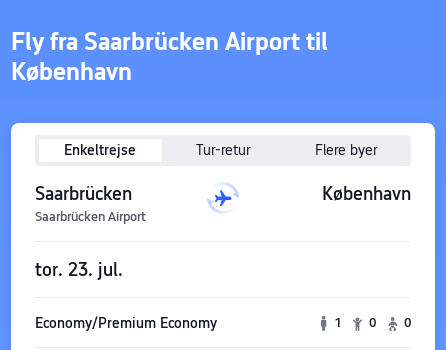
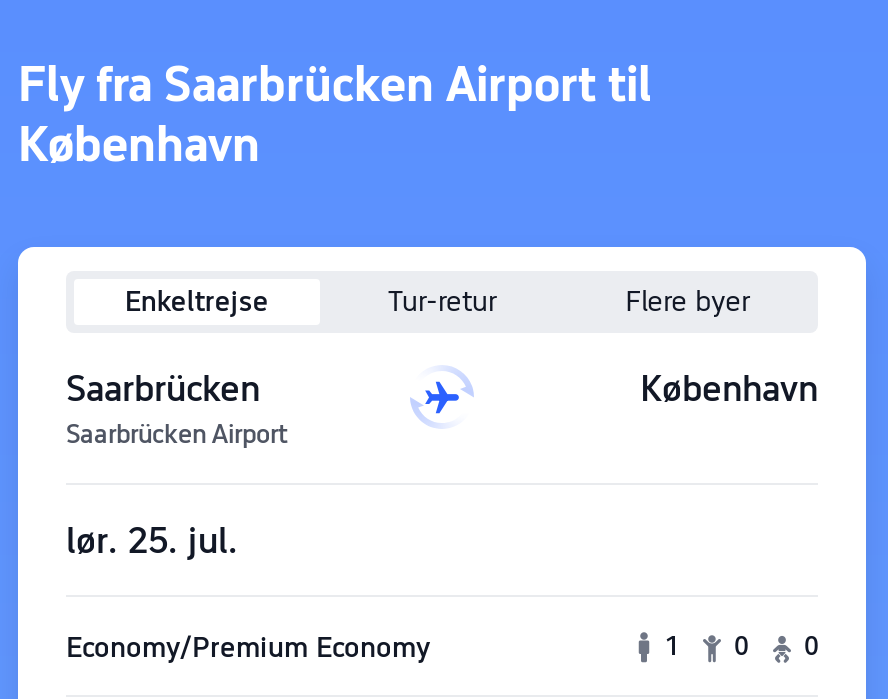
- tor. 23. jul.
+ lør. 25. jul.
